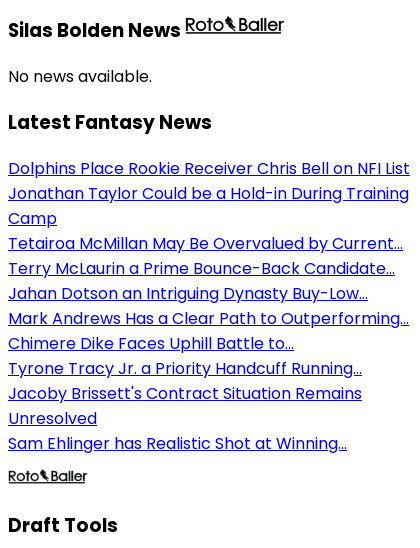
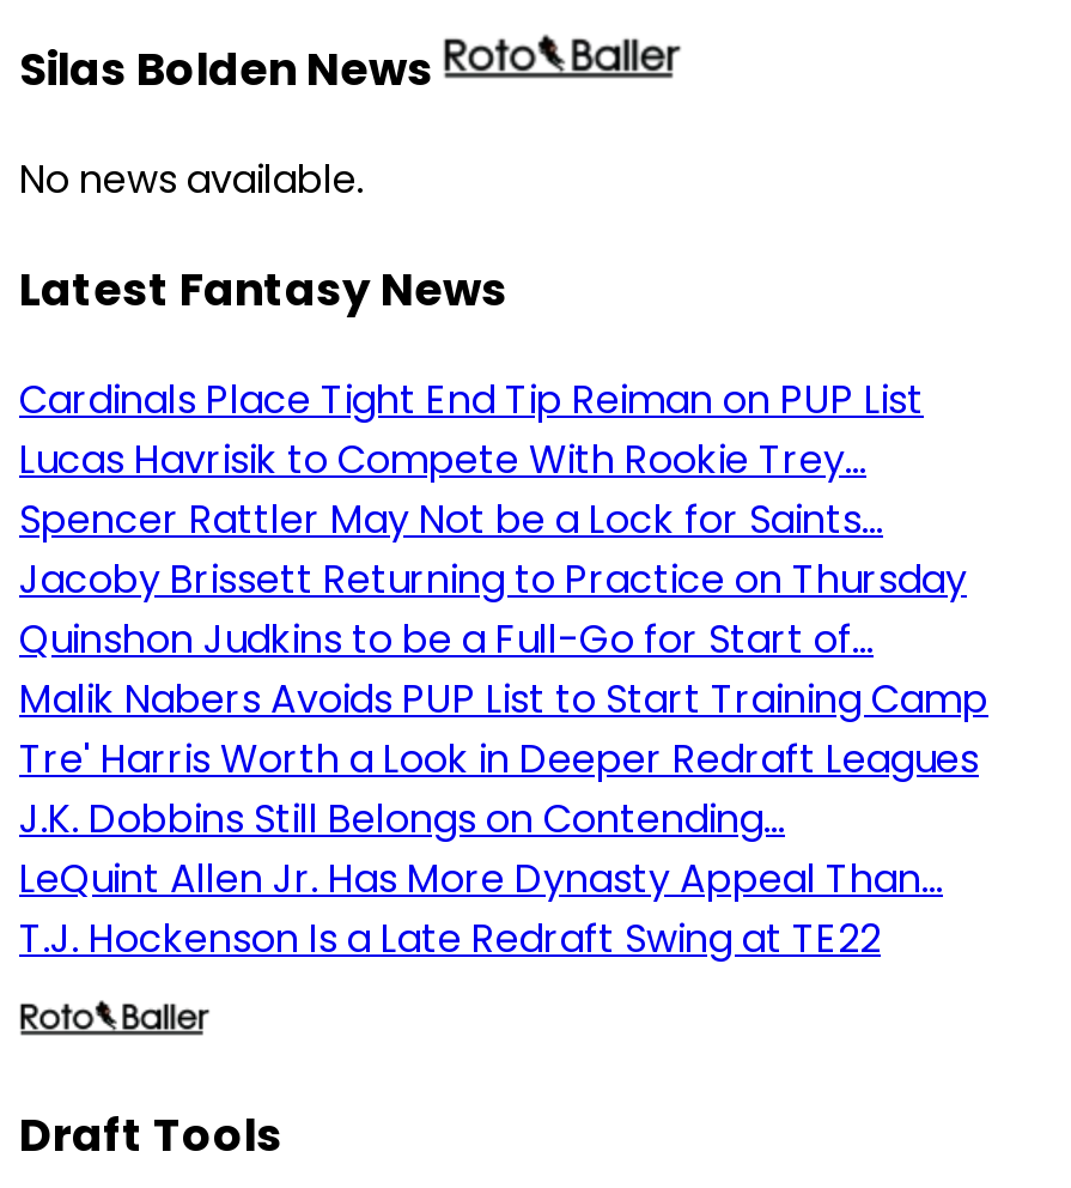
- Dolphins Place Rookie Receiver Chris Bell on NFI List
- Jonathan Taylor Could be a Hold-in During Training
- Camp
- Tetairoa McMillan May Be Overvalued by Current...
- Terry McLaurin a Prime Bounce-Back Candidate...
- Jahan Dotson an Intriguing Dynasty Buy-Low...
- Mark Andrews Has a Clear Path to Outperforming...
- Chimere Dike Faces Uphill Battle to...
- Tyrone Tracy Jr. a Priority Handcuff Running...
- Jacoby Brissett's Contract Situation Remains
- Unresolved
- Sam Ehlinger has Realistic Shot at Winning...
+ Cardinals Place Tight End Tip Reiman on PUP List
+ Lucas Havrisik to Compete With Rookie Trey...
+ Spencer Rattler May Not be a Lock for Saints...
+ Jacoby Brissett Returning to Practice on Thursday
+ Quinshon Judkins to be a Full-Go for Start of...
+ Malik Nabers Avoids PUP List to Start Training Camp
+ Tre' Harris Worth a Look in Deeper Redraft Leagues
+ J.K. Dobbins Still Belongs on Contending...
+ LeQuint Allen Jr. Has More Dynasty Appeal Than...
+ T.J. Hockenson Is a Late Redraft Swing at TE22
